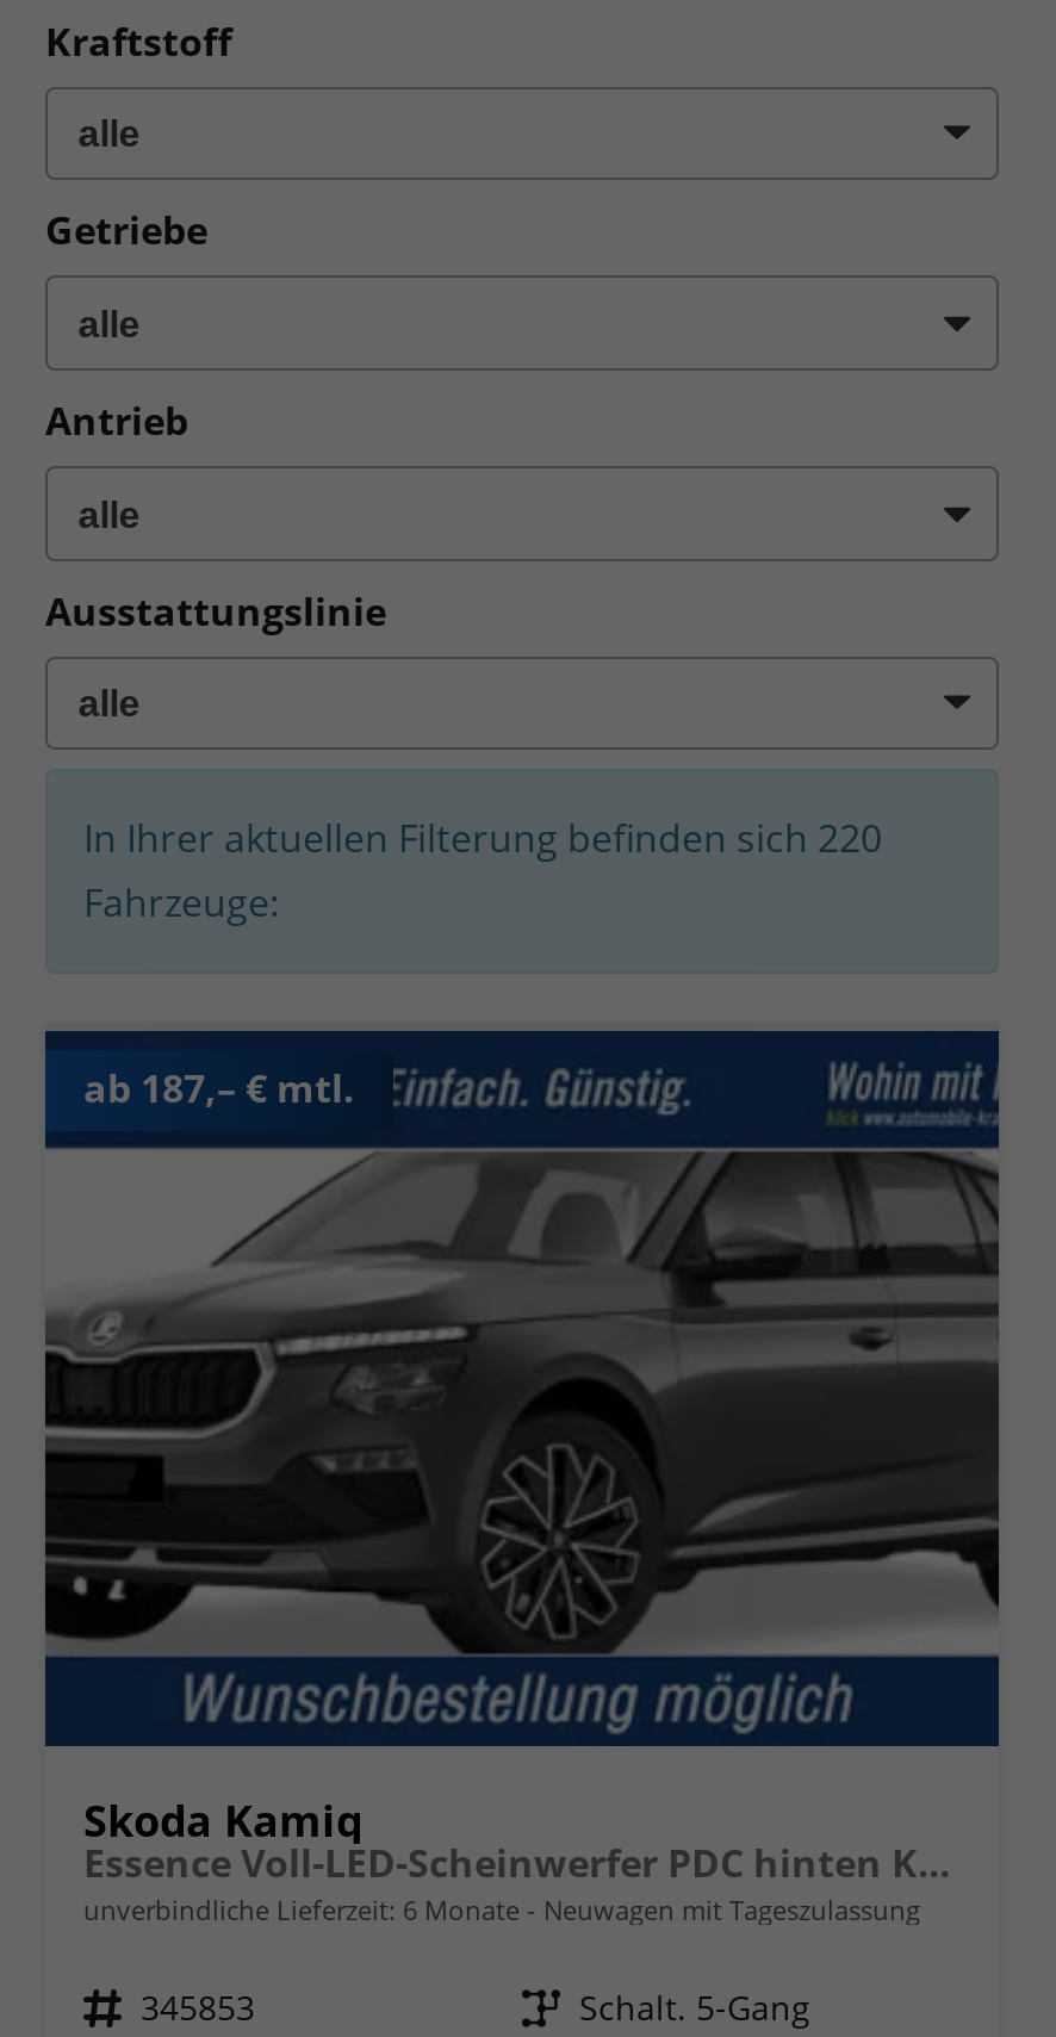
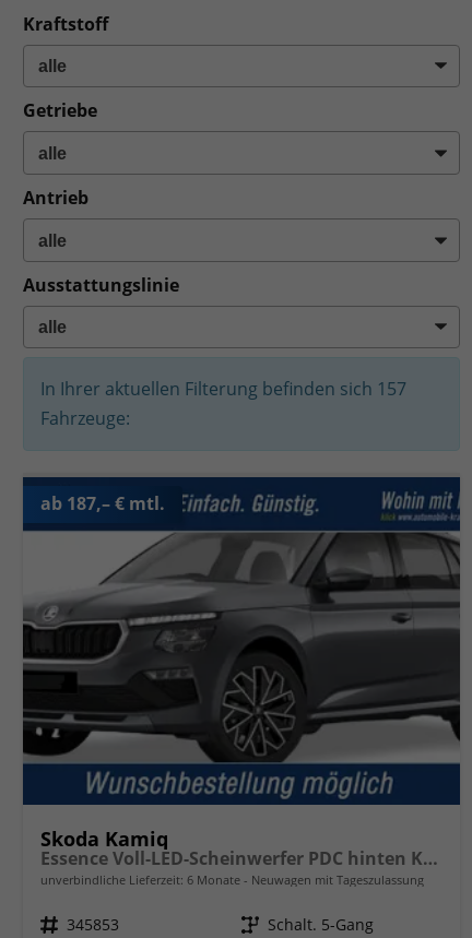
- In Ihrer aktuellen Filterung befinden sich 220
+ In Ihrer aktuellen Filterung befinden sich 157
